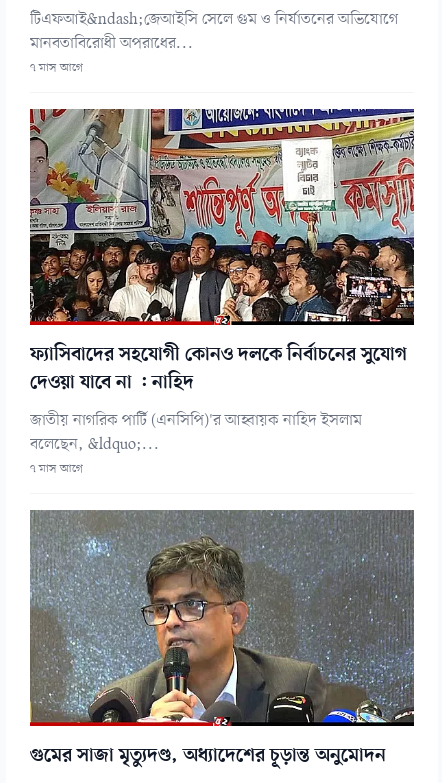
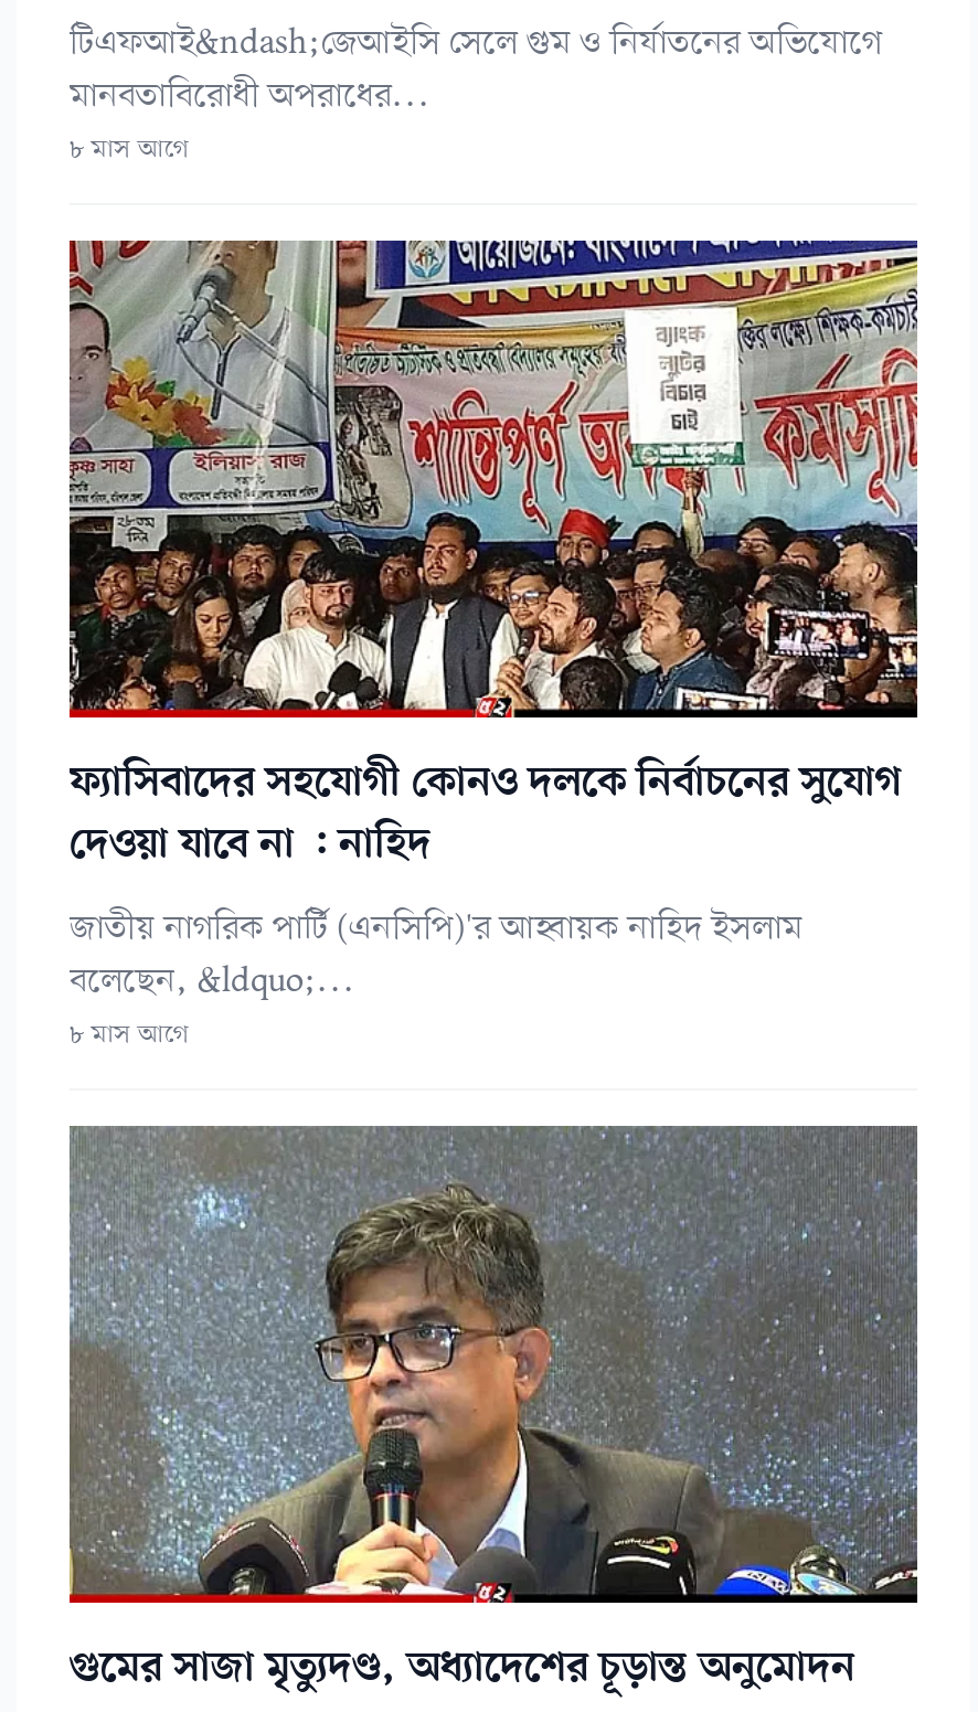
- ৭ মাস আগে
+ ৮ মাস আগে

- ৭ মাস আগে
+ ৮ মাস আগে
